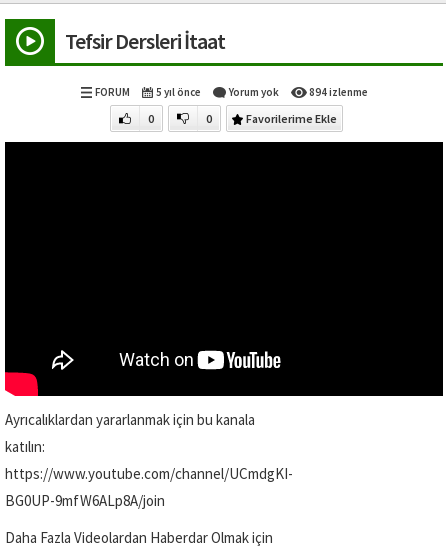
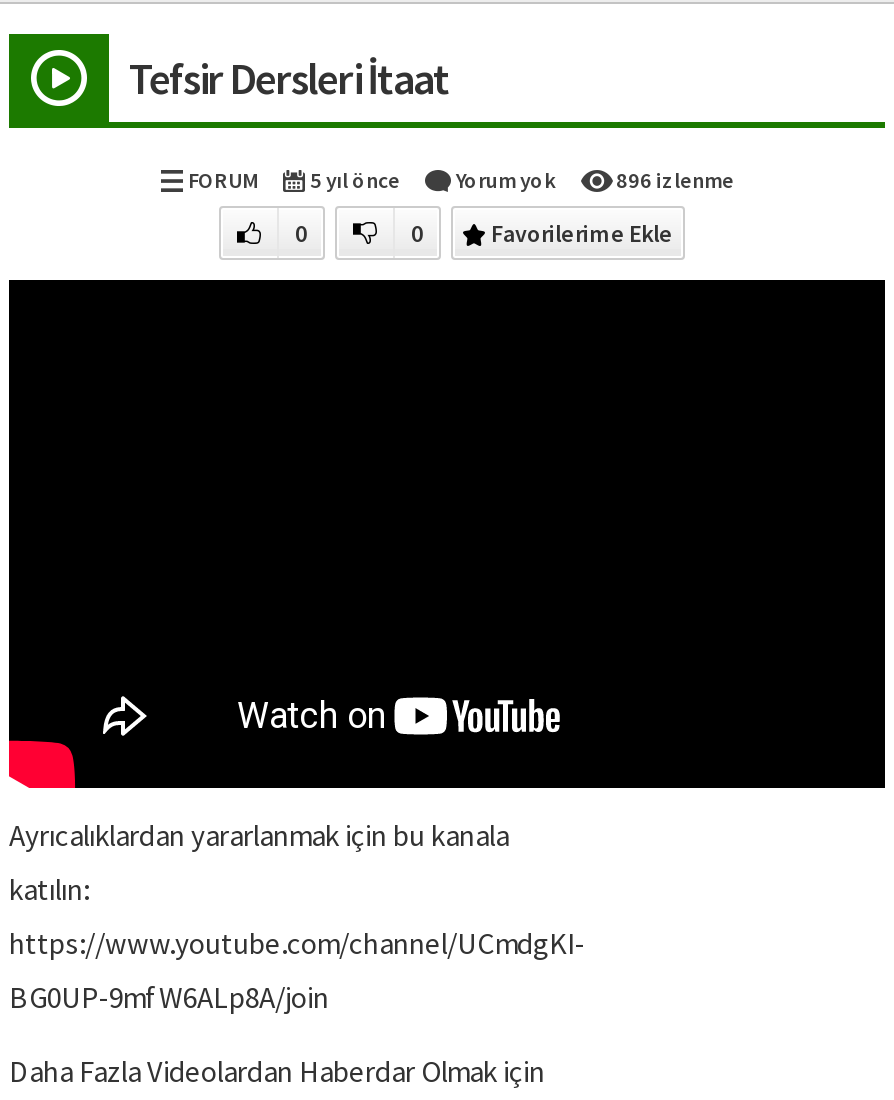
- FORUM 5 yıl önce Yorum yok 894 izlenme
+ FORUM 5 yıl önce Yorum yok 896 izlenme
